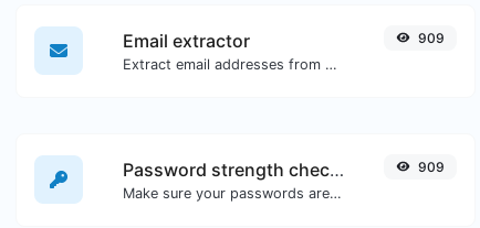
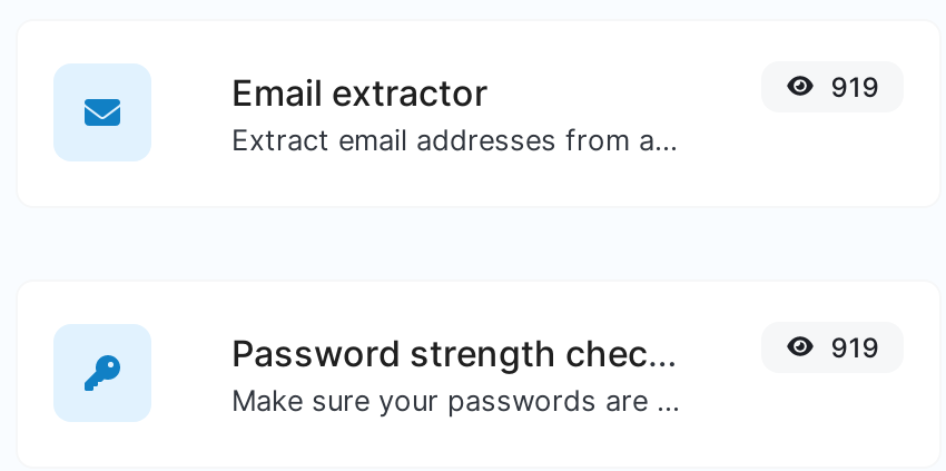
- 909
+ 919

- 909
+ 919
